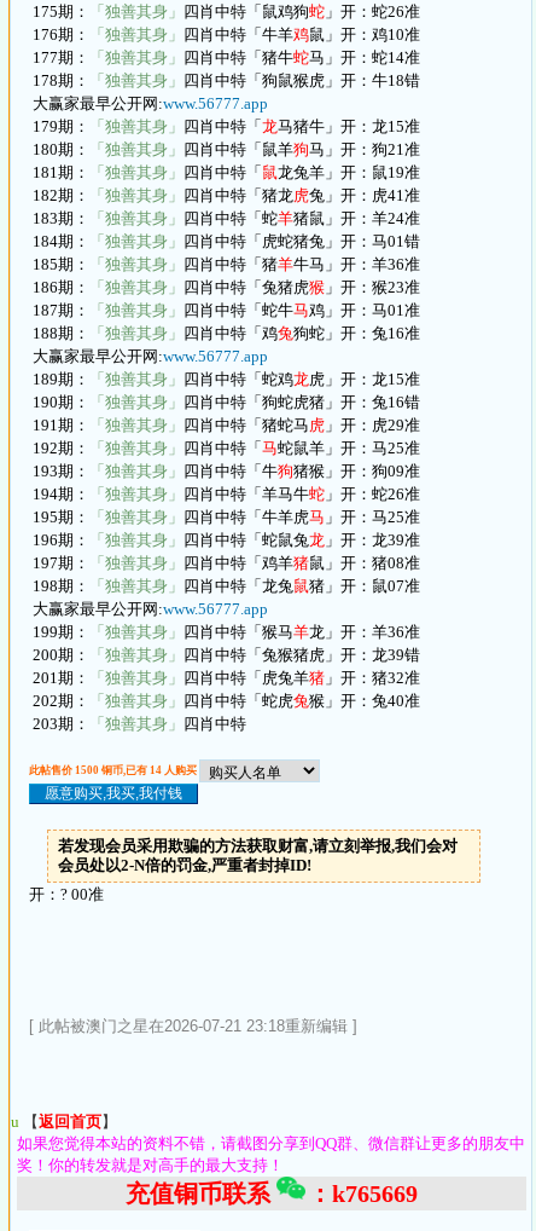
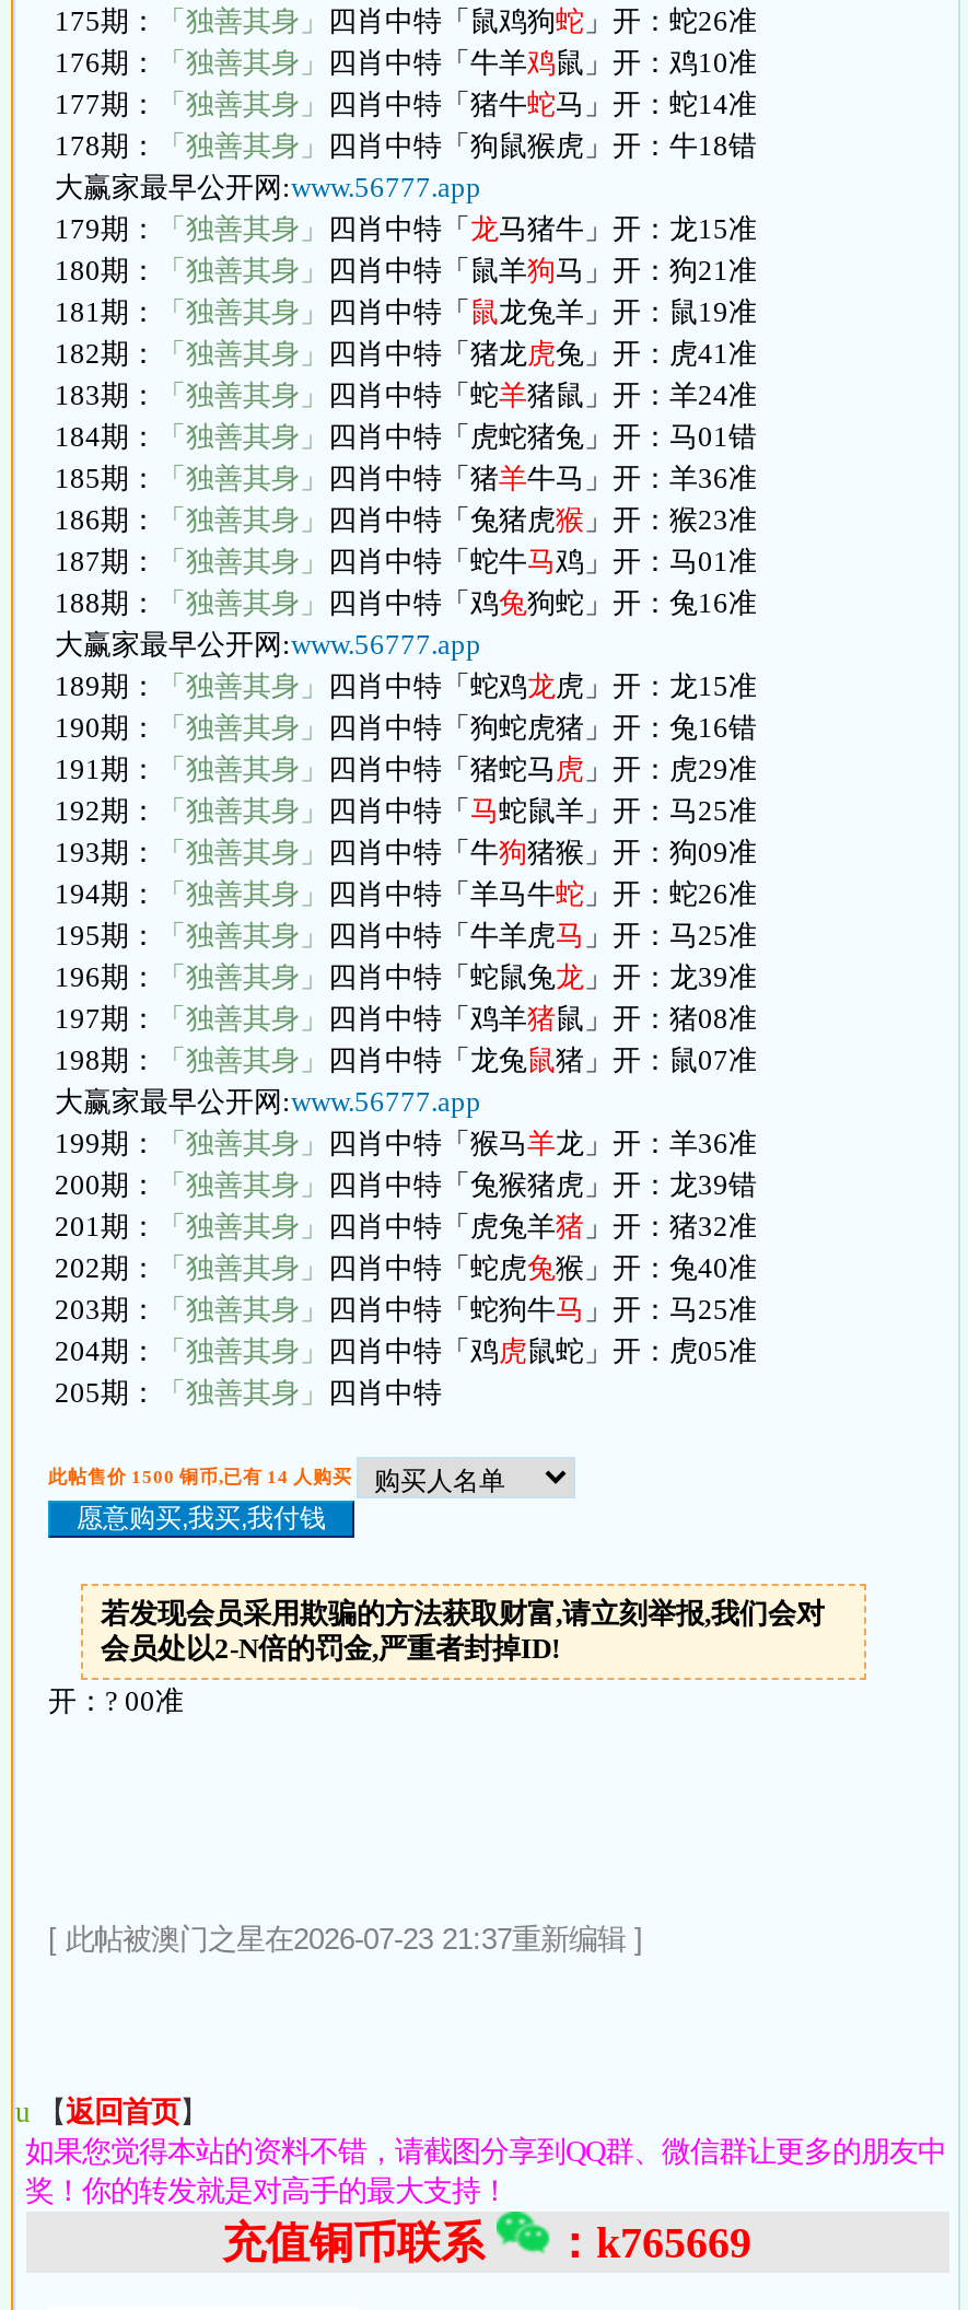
- 203期：「独善其身」四肖中特
+ 203期：「独善其身」四肖中特「蛇狗牛马」开：马25准
+ 204期：「独善其身」四肖中特「鸡虎鼠蛇」开：虎05准
+ 205期：「独善其身」四肖中特

- [ 此帖被澳门之星在2026-07-21 23:18重新编辑 ]
+ [ 此帖被澳门之星在2026-07-23 21:37重新编辑 ]
